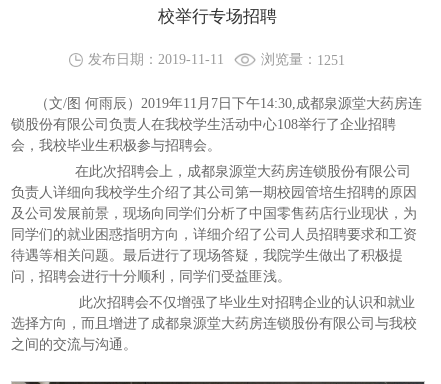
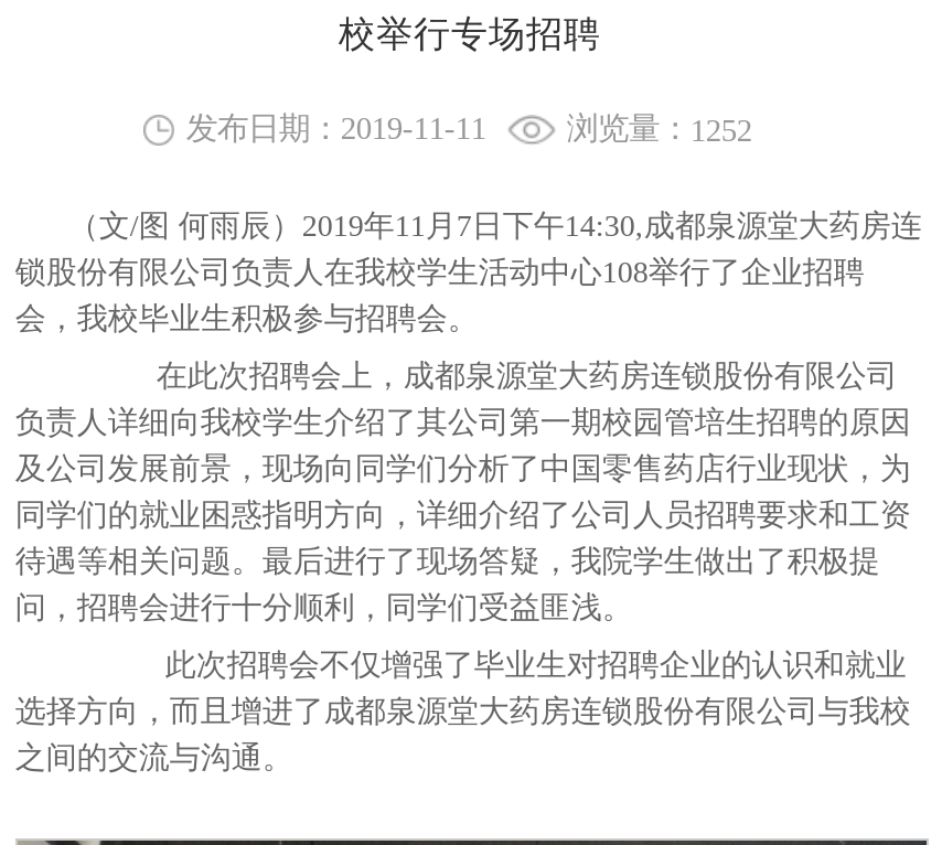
- 浏览量：1251
+ 浏览量：1252
